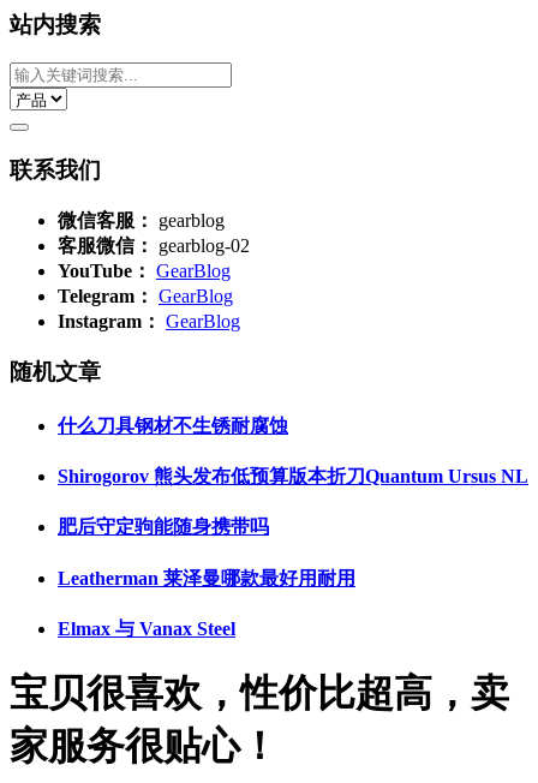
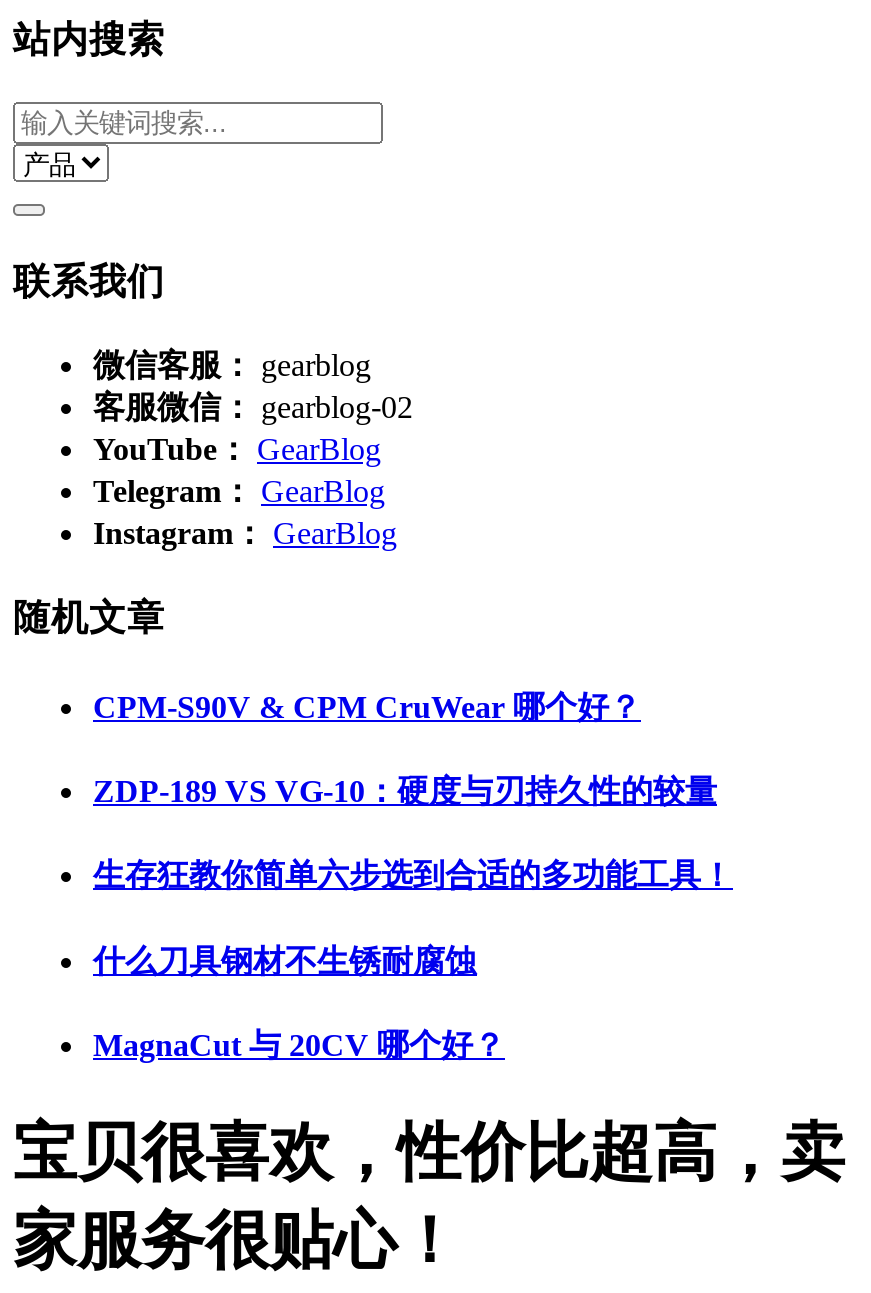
+ CPM-S90V & CPM CruWear 哪个好？
+ ZDP-189 VS VG-10：硬度与刃持久性的较量
+ 生存狂教你简单六步选到合适的多功能工具！

moved down: 什么刀具钢材不生锈耐腐蚀

- Shirogorov 熊头发布低预算版本折刀Quantum Ursus NL
- 肥后守定驹能随身携带吗
- Leatherman 莱泽曼哪款最好用耐用
- Elmax 与 Vanax Steel
+ MagnaCut 与 20CV 哪个好？
